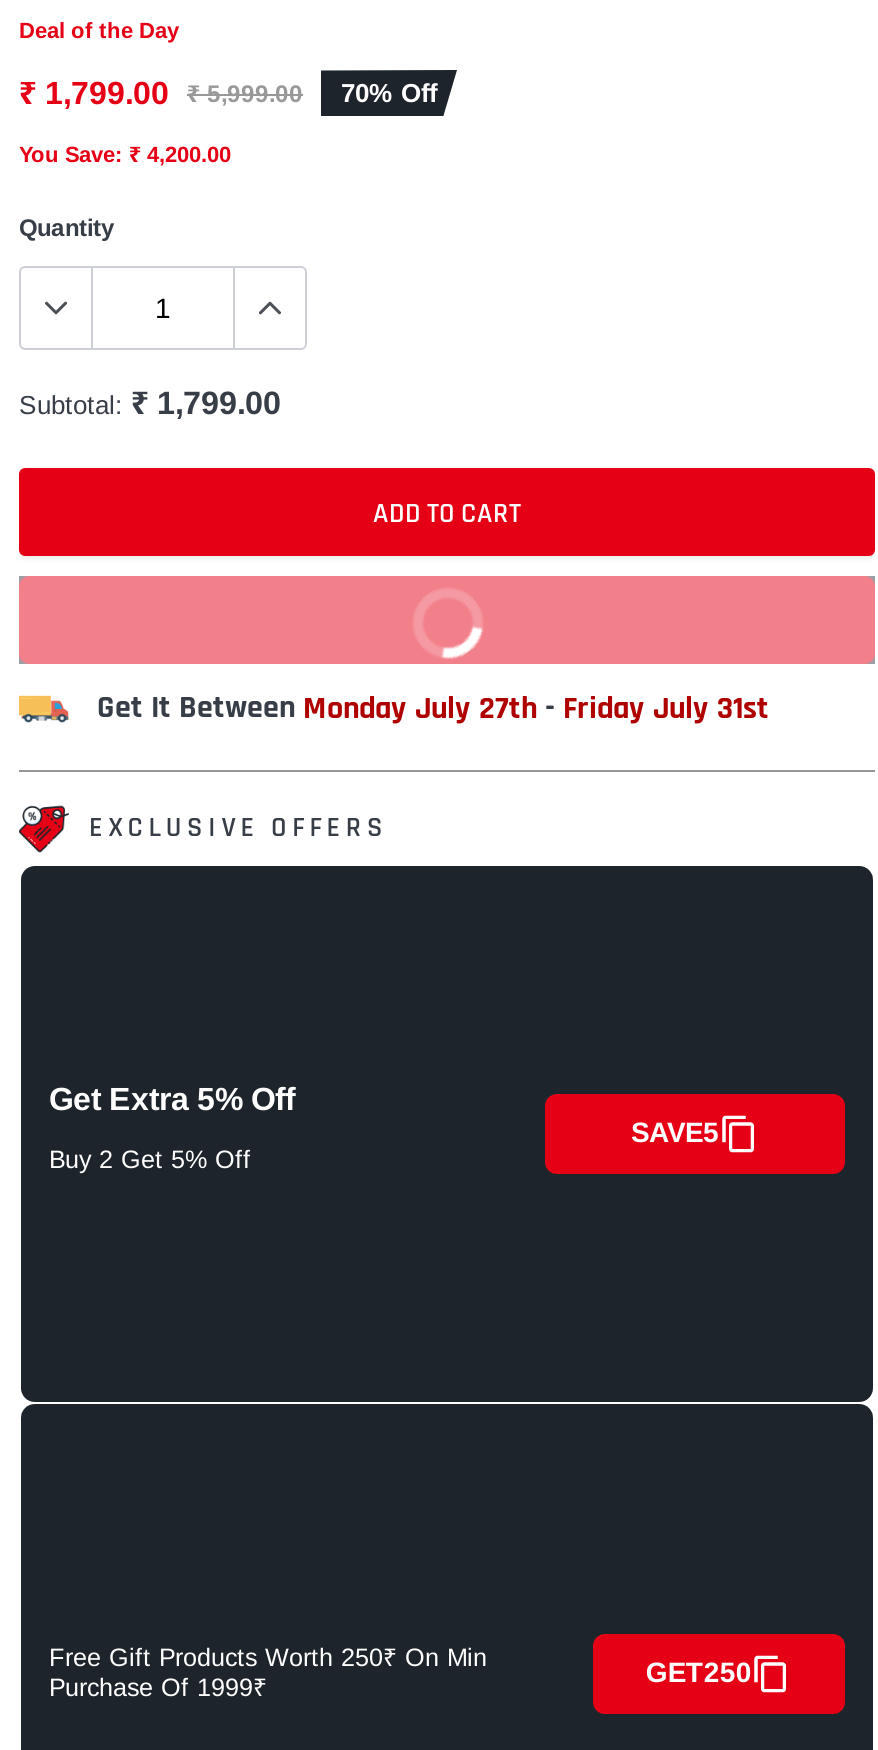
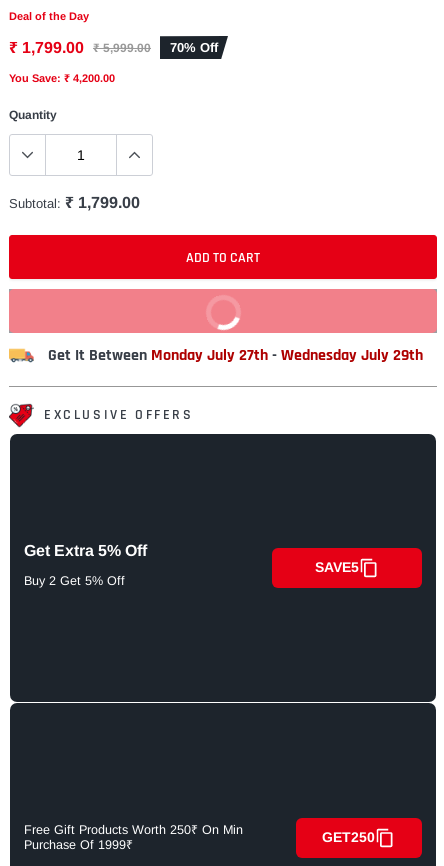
- Get It Between Monday July 27th - Friday July 31st
+ Get It Between Monday July 27th - Wednesday July 29th
